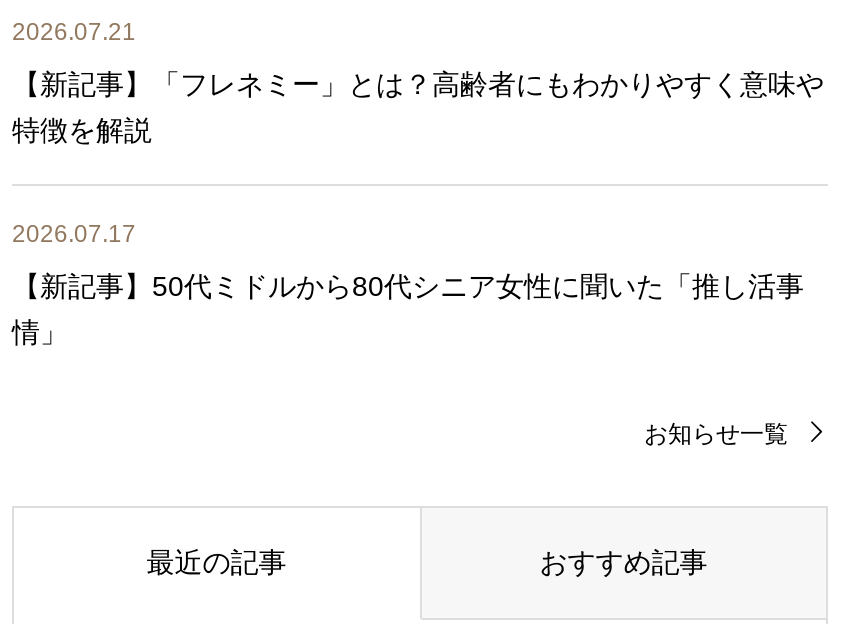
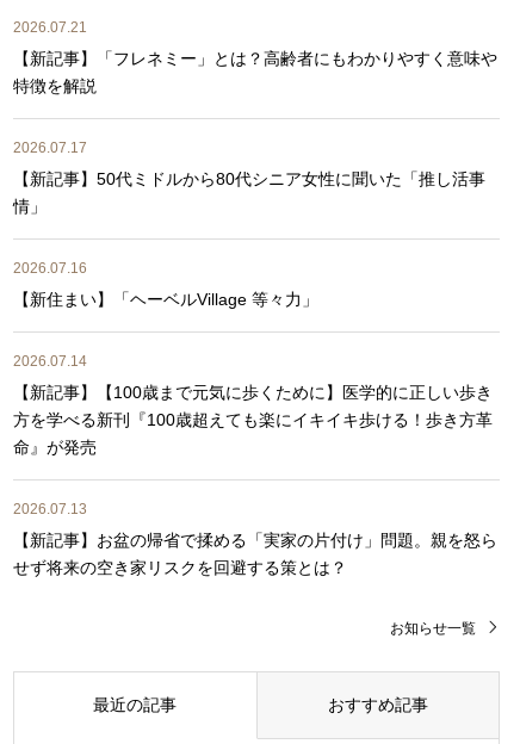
+ 2026.07.16
+ 【新住まい】「ヘーベルVillage 等々力」
+ 2026.07.14
+ 【新記事】【100歳まで元気に歩くために】医学的に正しい歩き
+ 方を学べる新刊『100歳超えても楽にイキイキ歩ける！歩き方革
+ 命』が発売
+ 2026.07.13
+ 【新記事】お盆の帰省で揉める「実家の片付け」問題。親を怒ら
+ せず将来の空き家リスクを回避する策とは？
